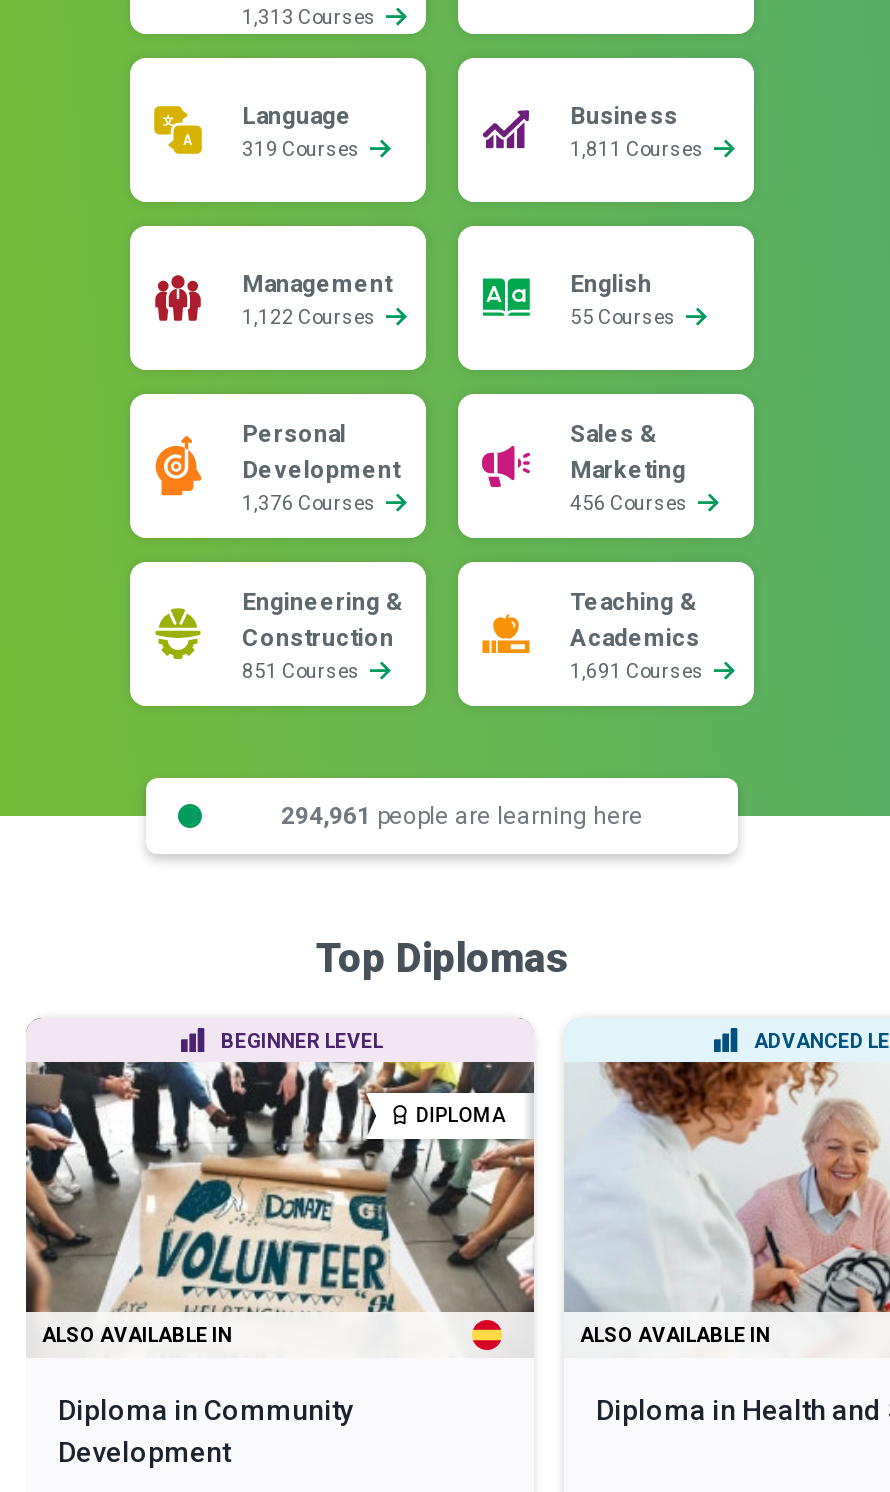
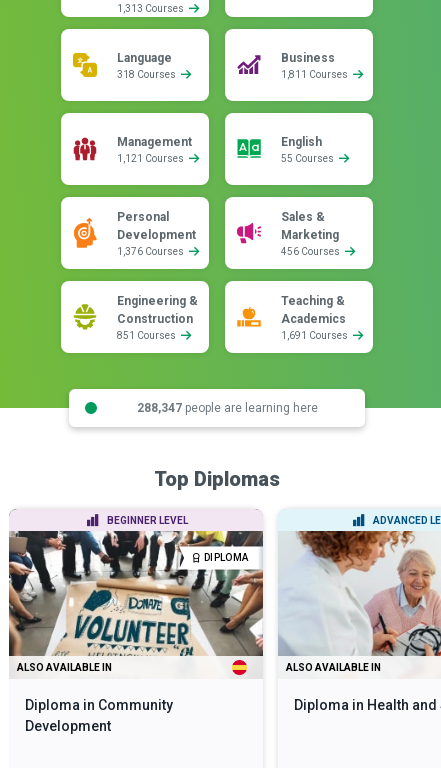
- 319 Courses
+ 318 Courses

- 1,122 Courses
+ 1,121 Courses

- 294,961 people are learning here
+ 288,347 people are learning here
